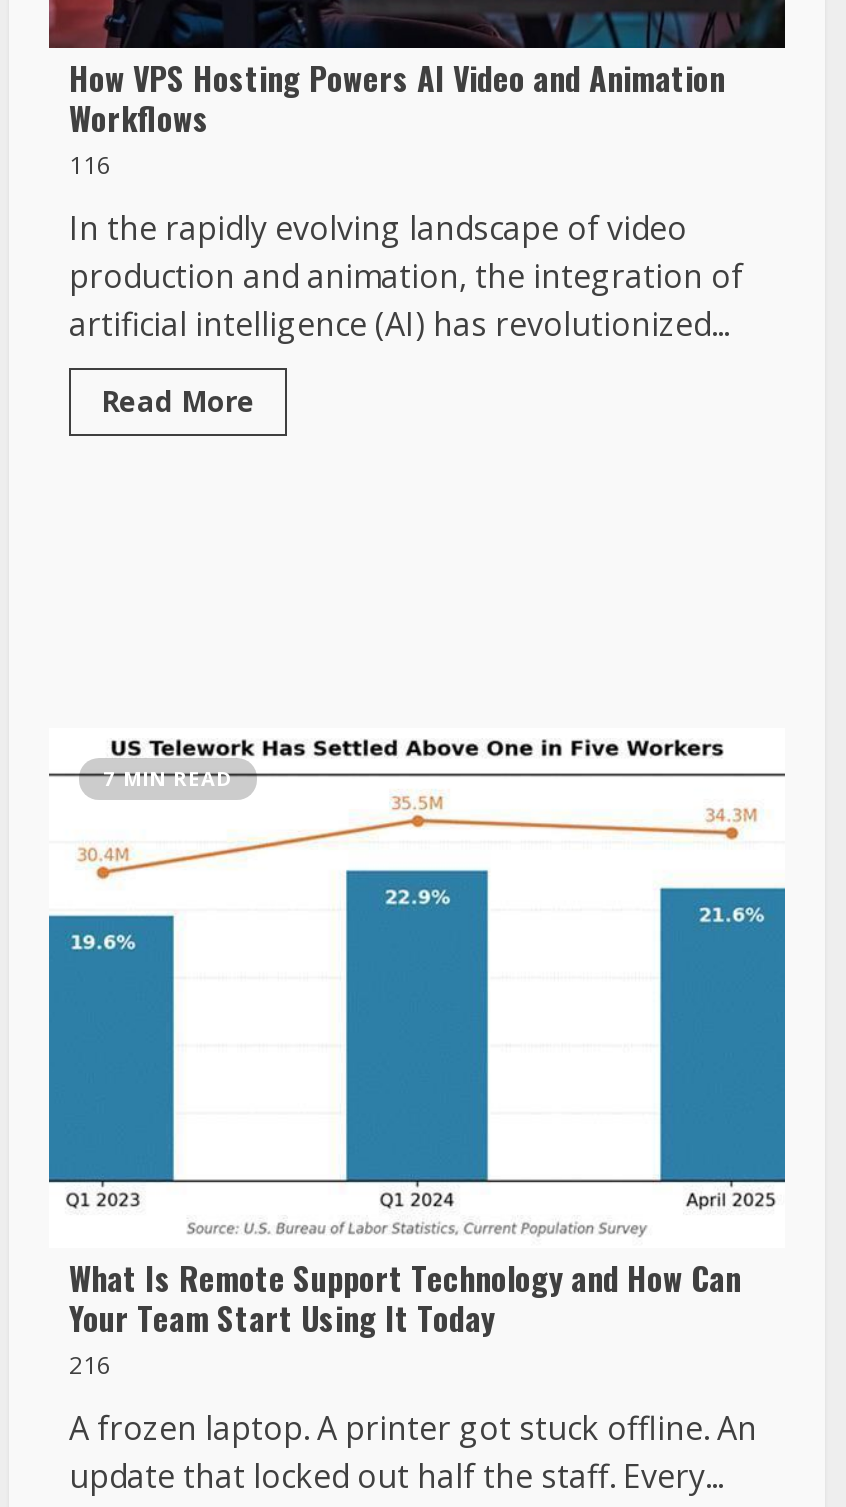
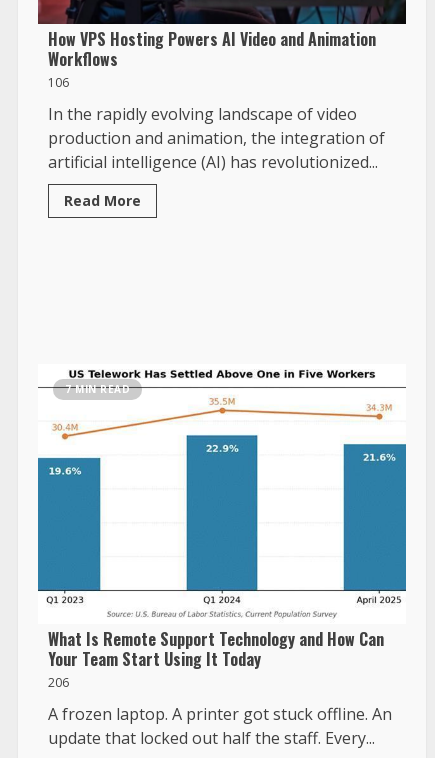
- 116
+ 106

- 216
+ 206
